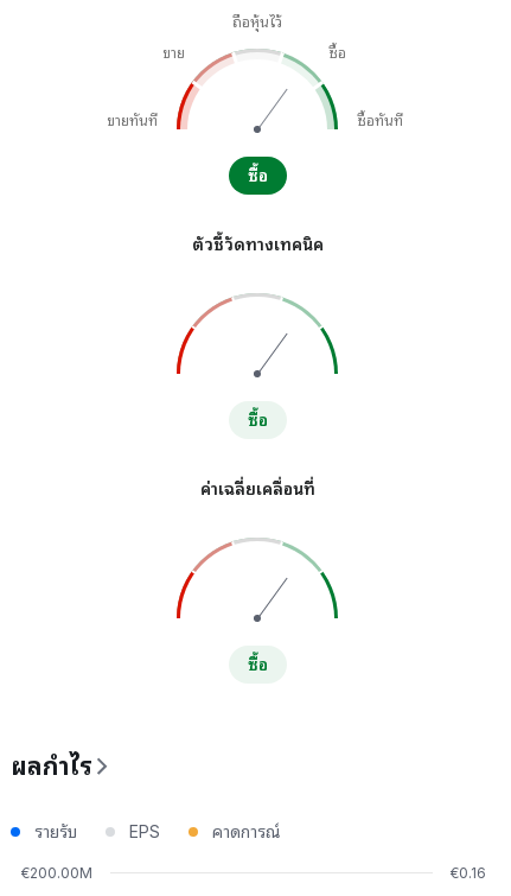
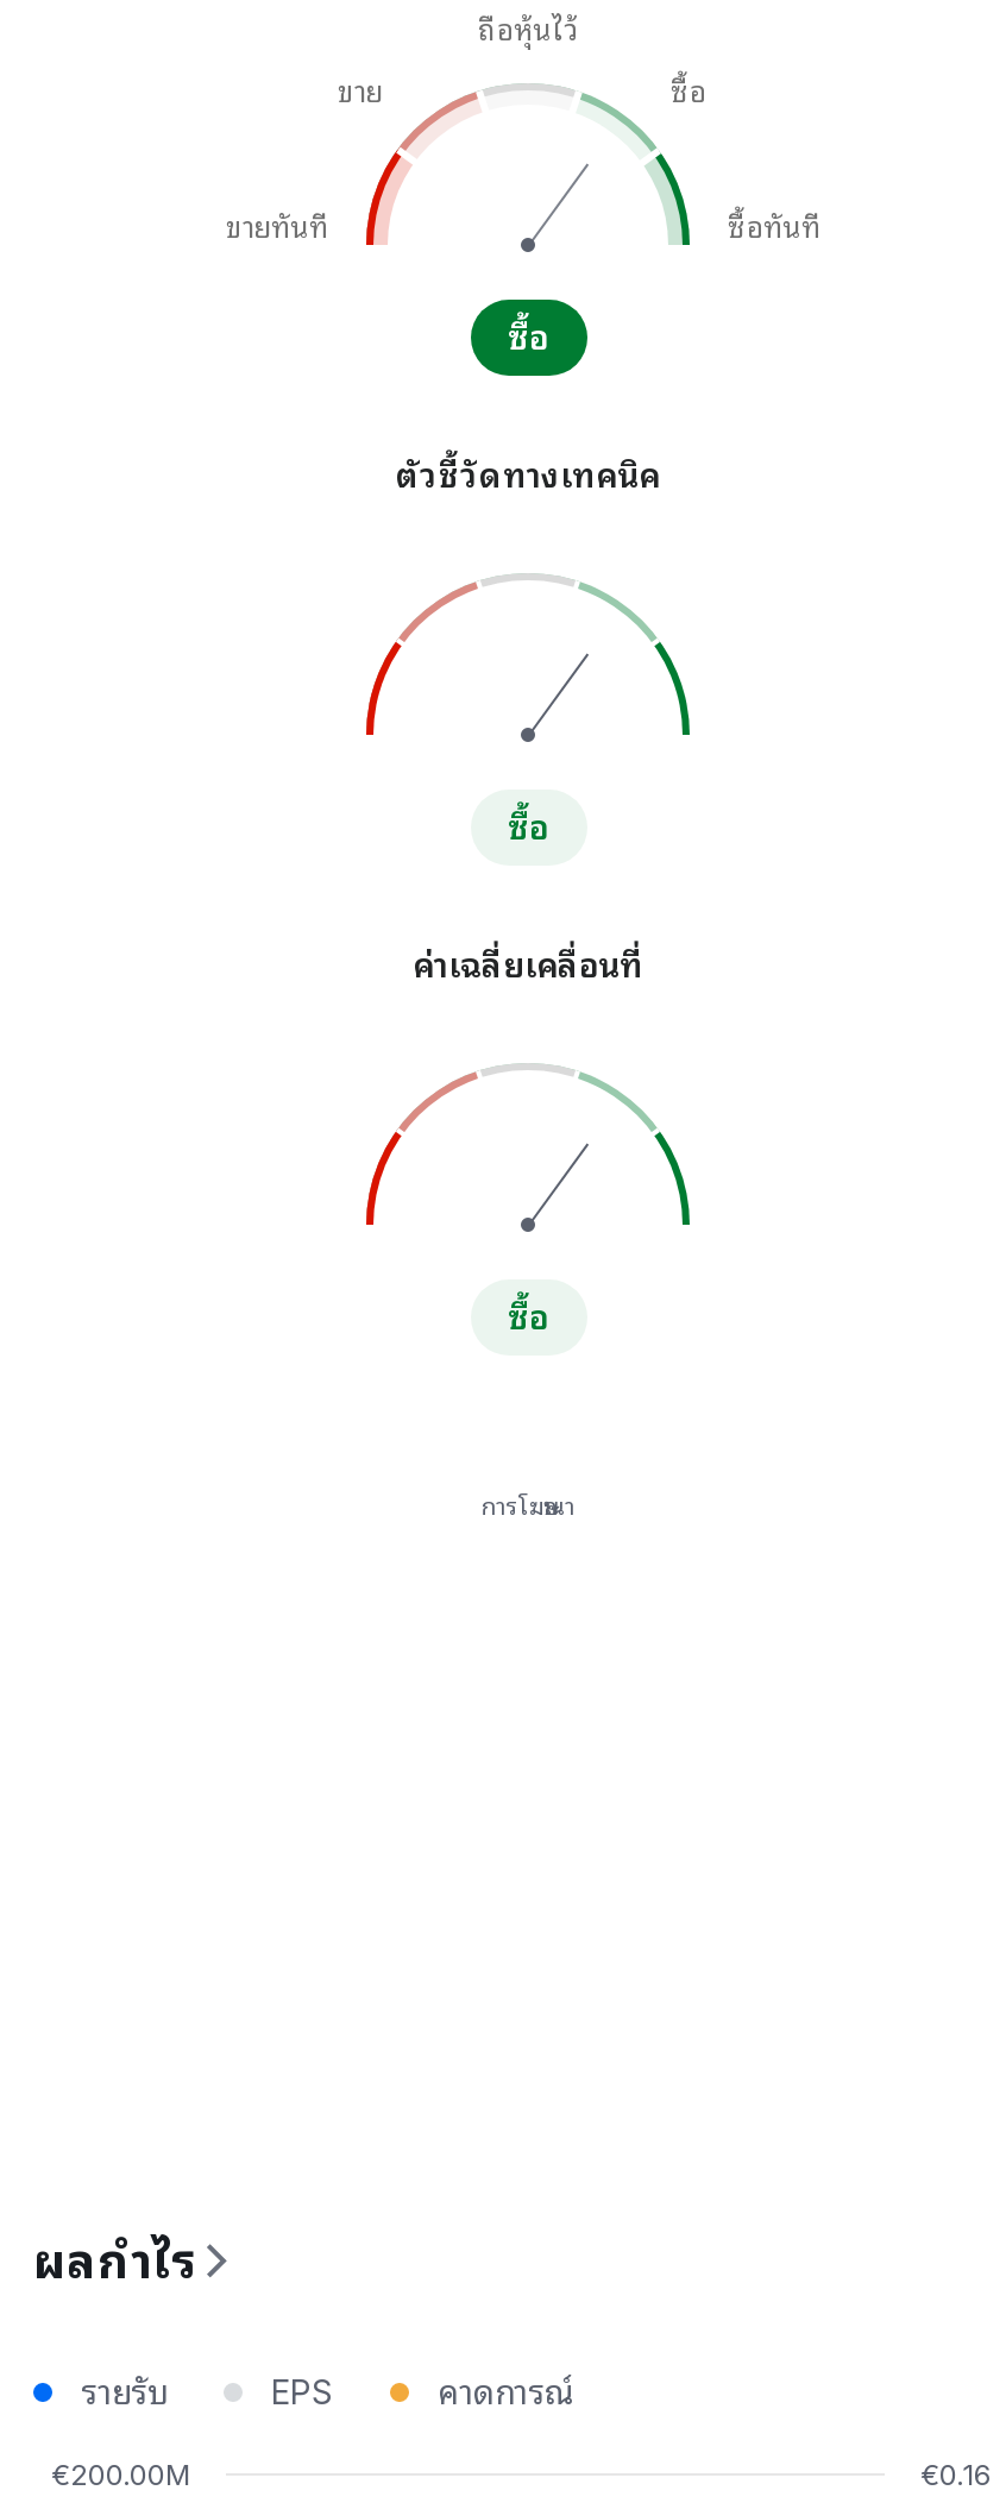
+ การโฆษณา
